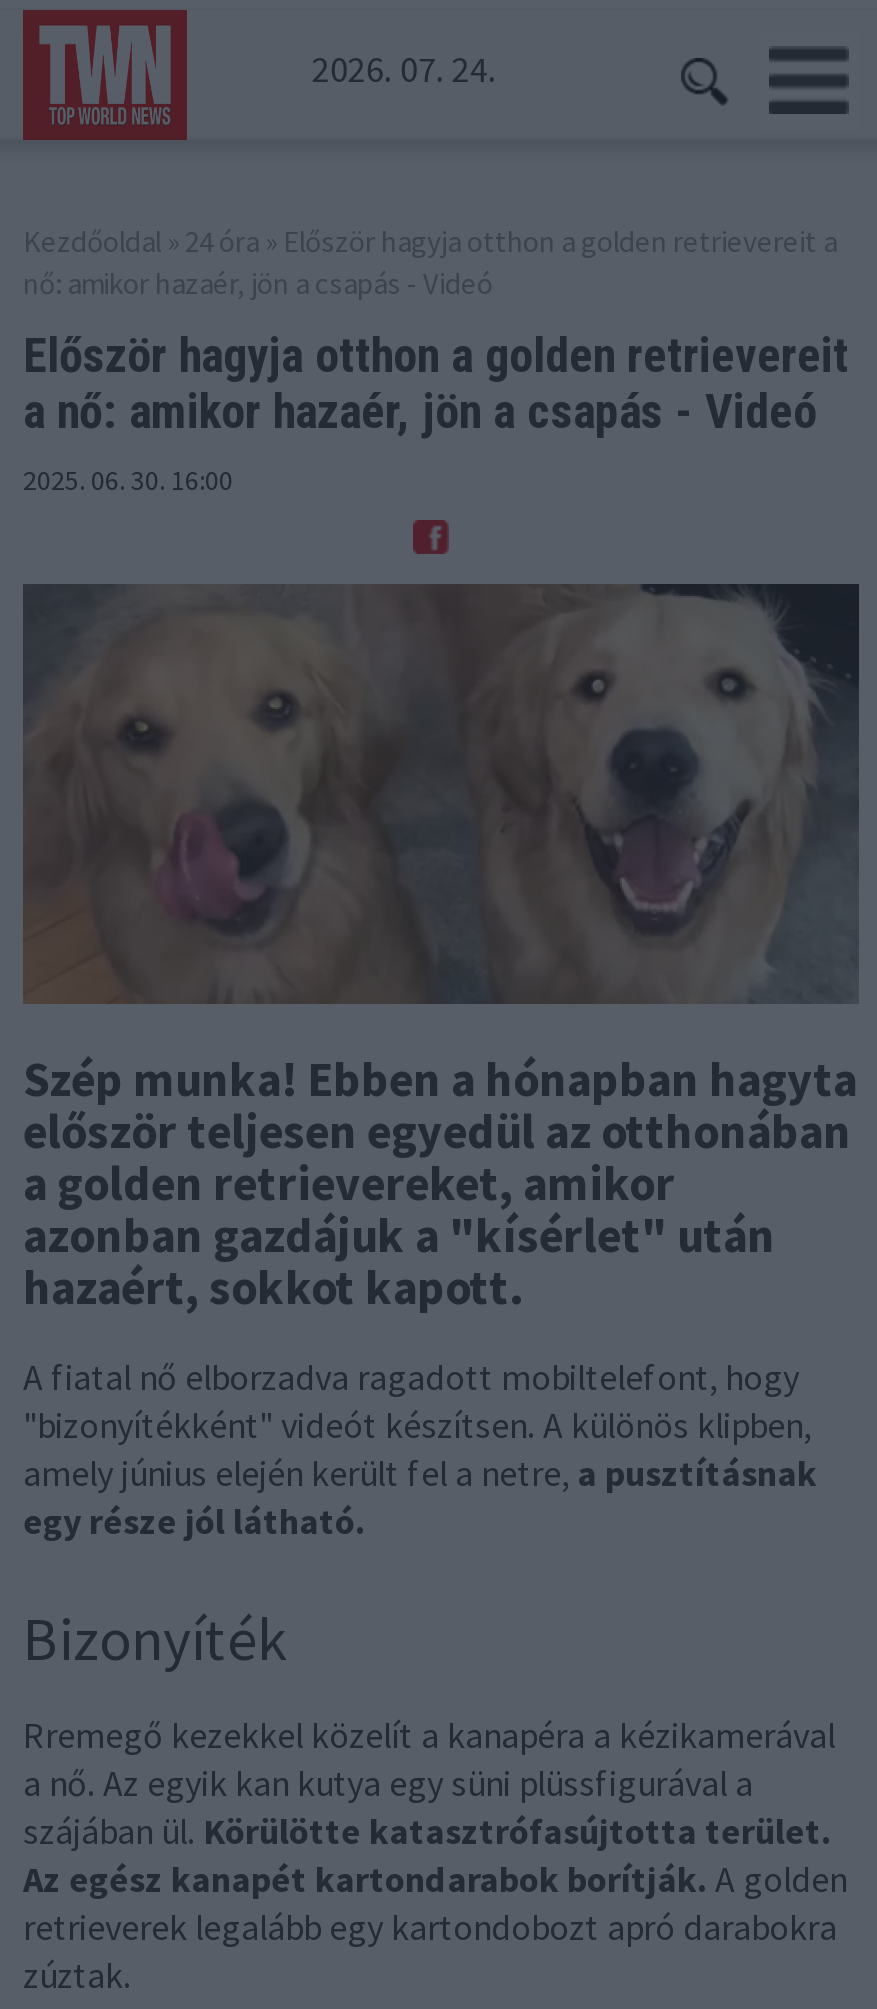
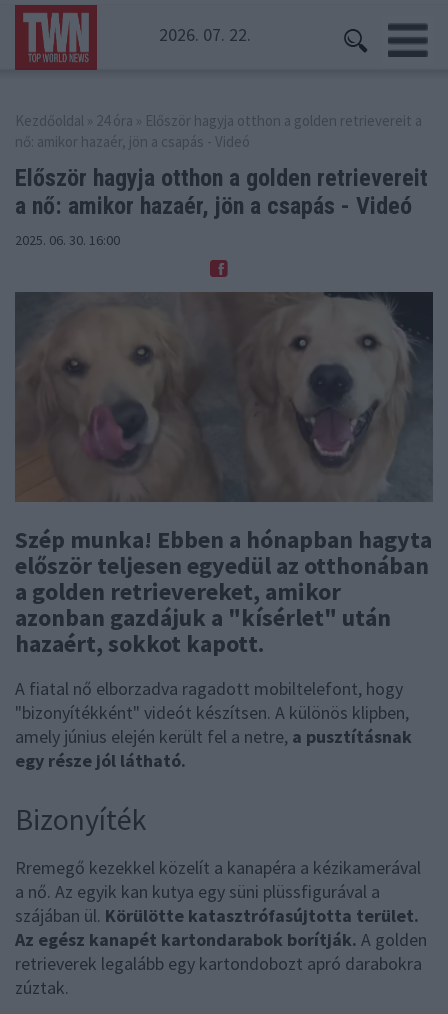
- 2026. 07. 24.
+ 2026. 07. 22.
